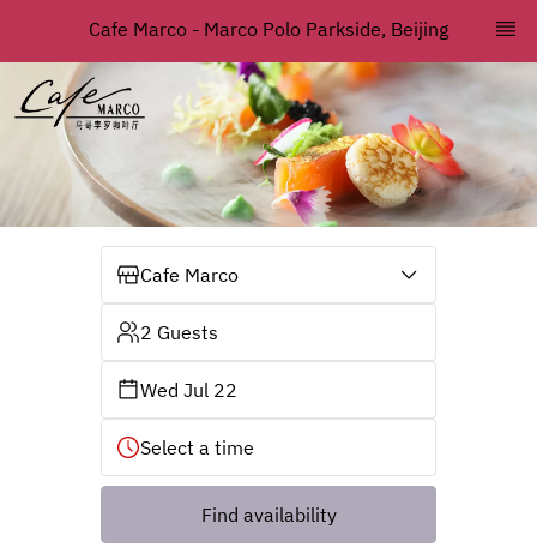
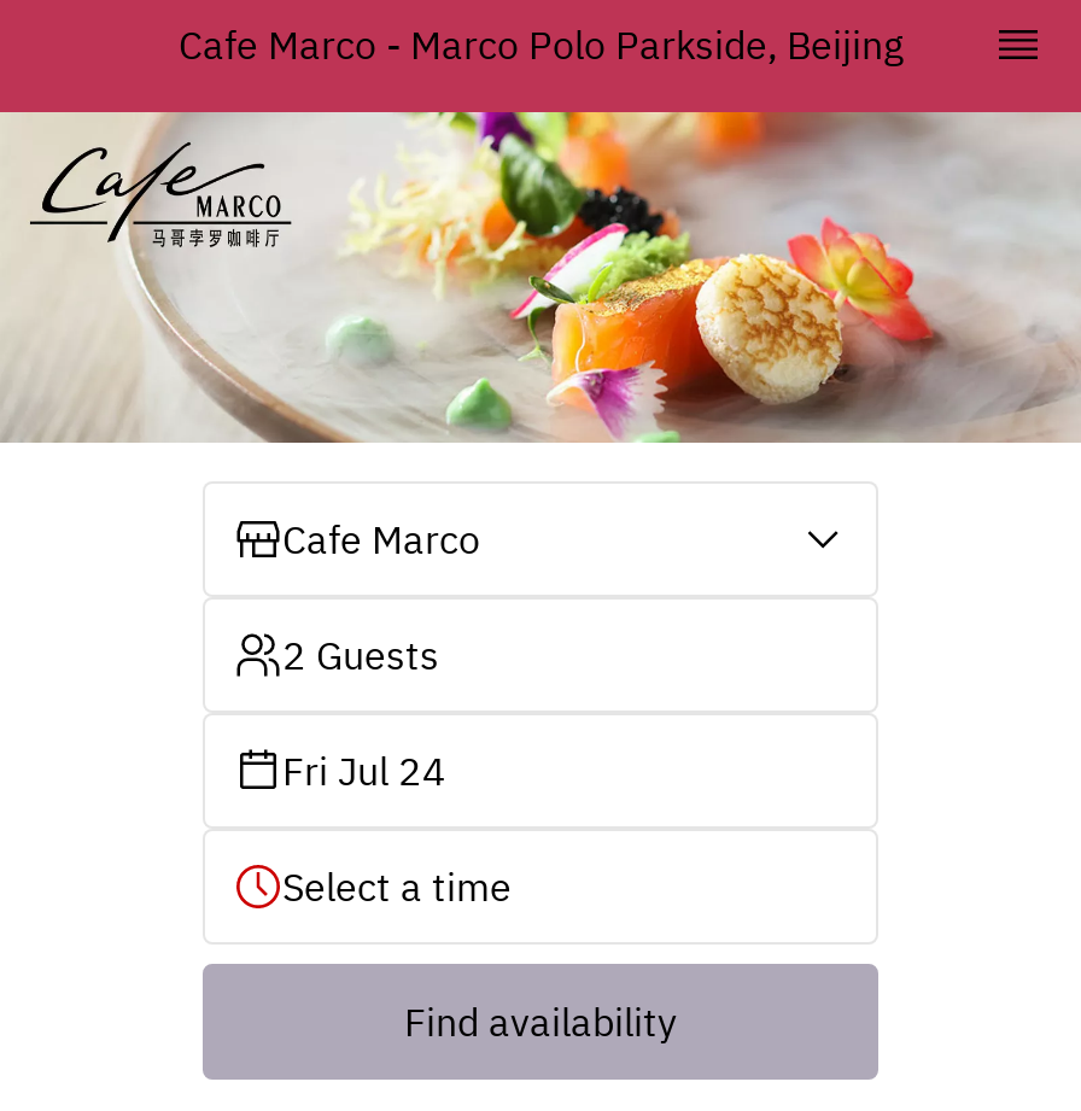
- Wed Jul 22
+ Fri Jul 24
